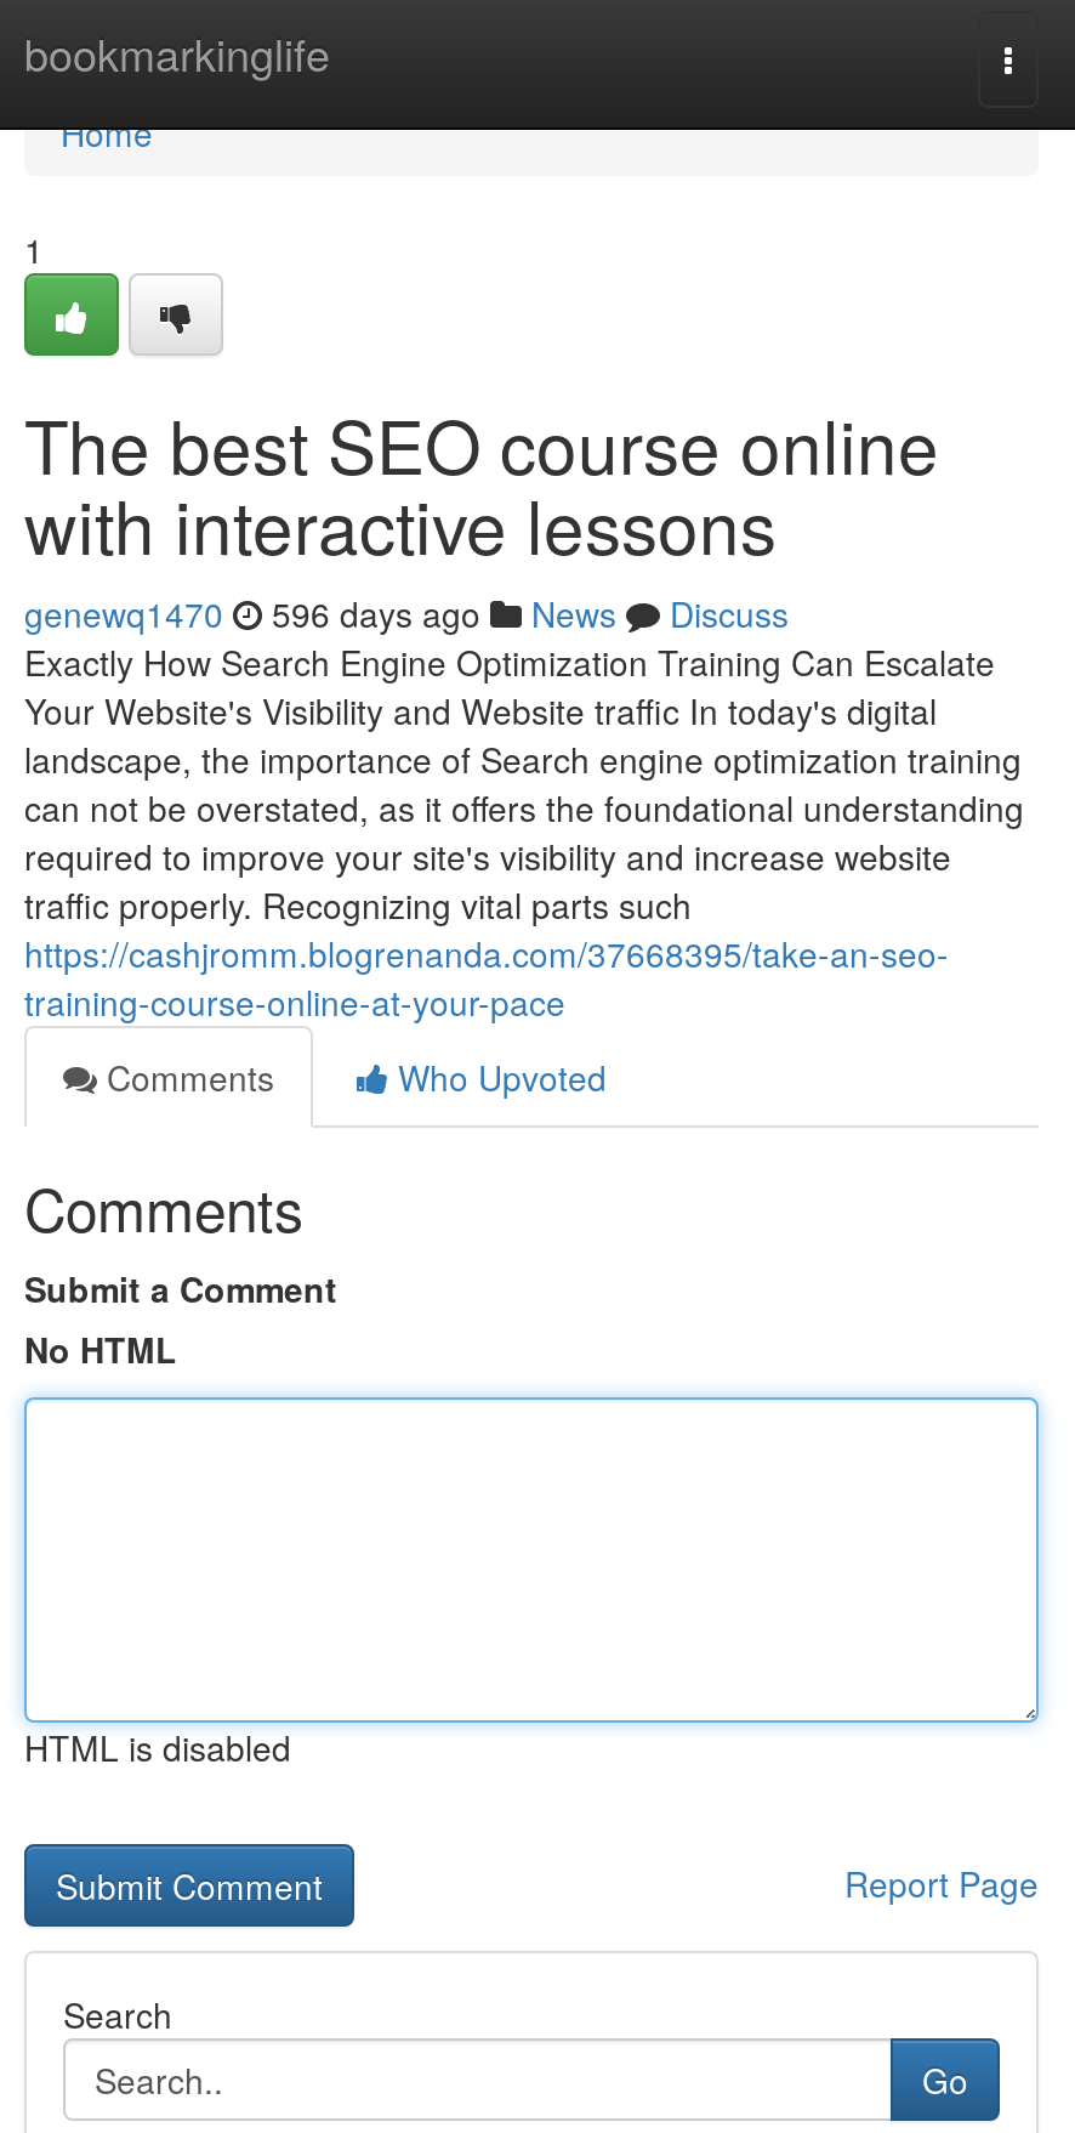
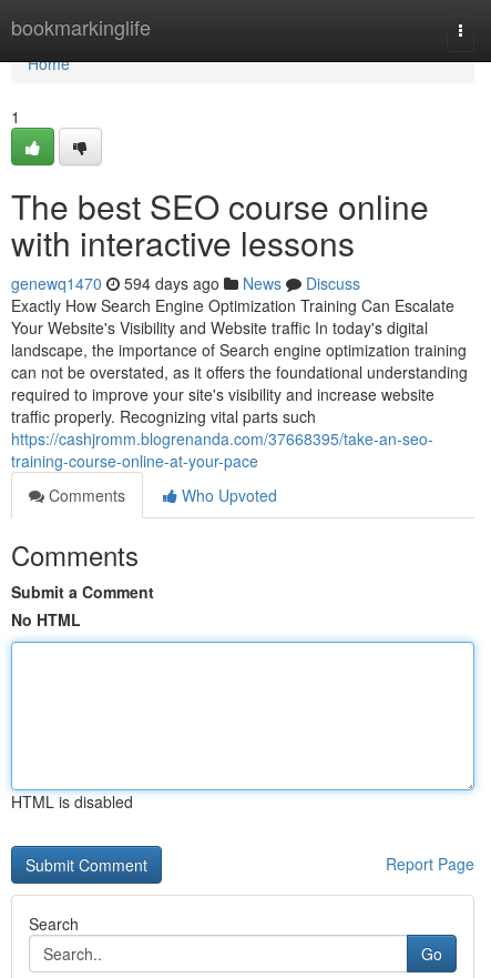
- genewq1470 596 days ago News Discuss
+ genewq1470 594 days ago News Discuss
